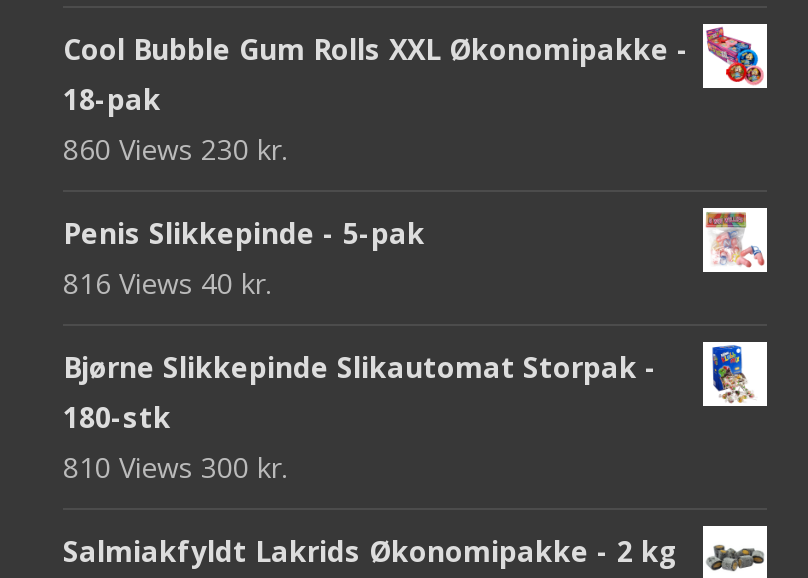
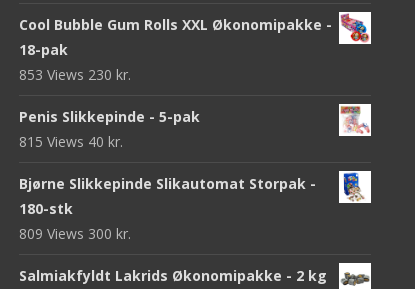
- 860 Views 230 kr.
+ 853 Views 230 kr.

- 816 Views 40 kr.
+ 815 Views 40 kr.

- 810 Views 300 kr.
+ 809 Views 300 kr.
